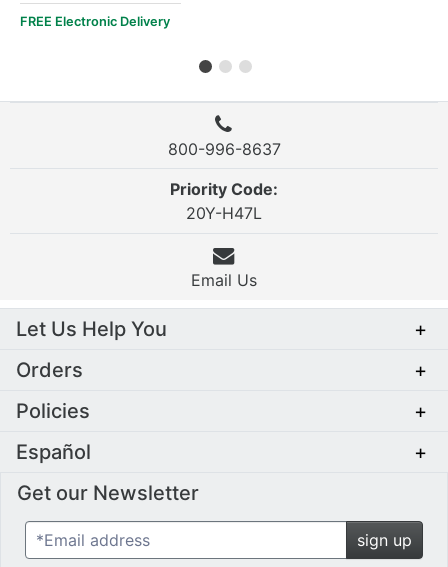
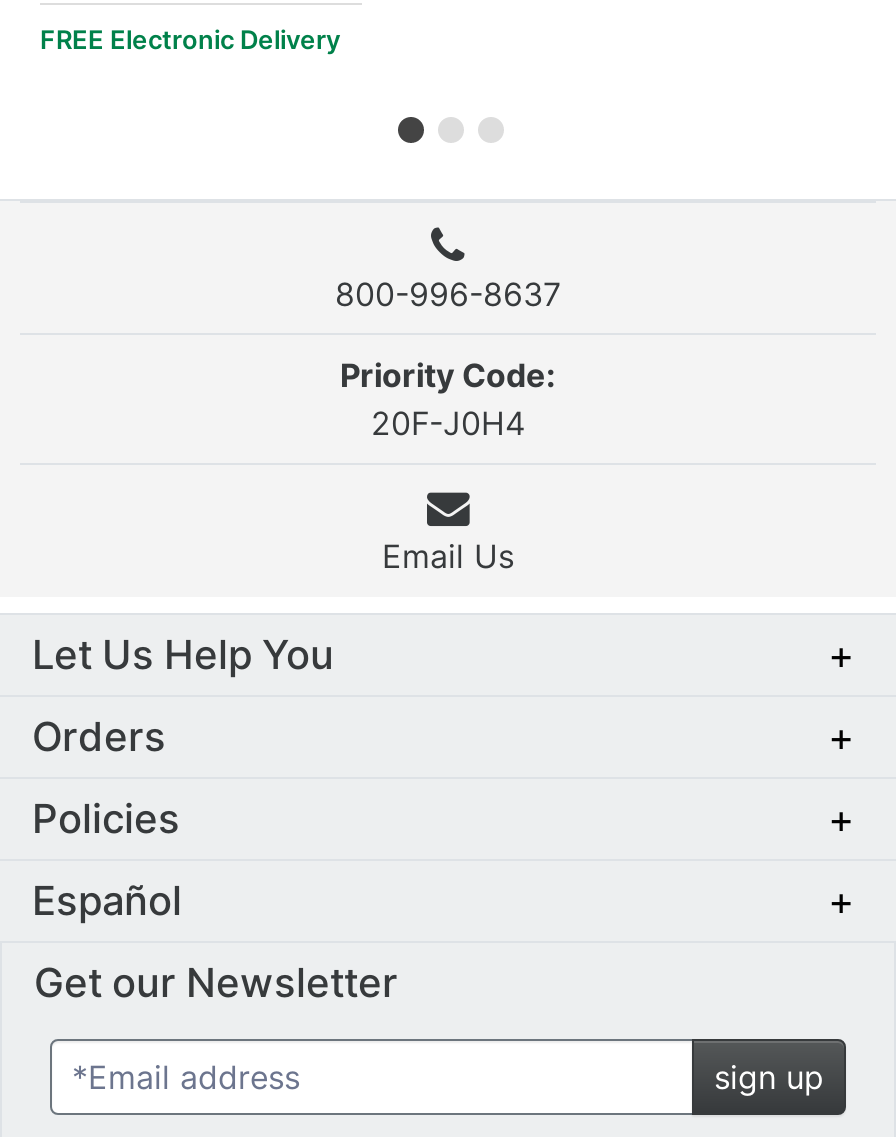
- 20Y-H47L
+ 20F-J0H4
